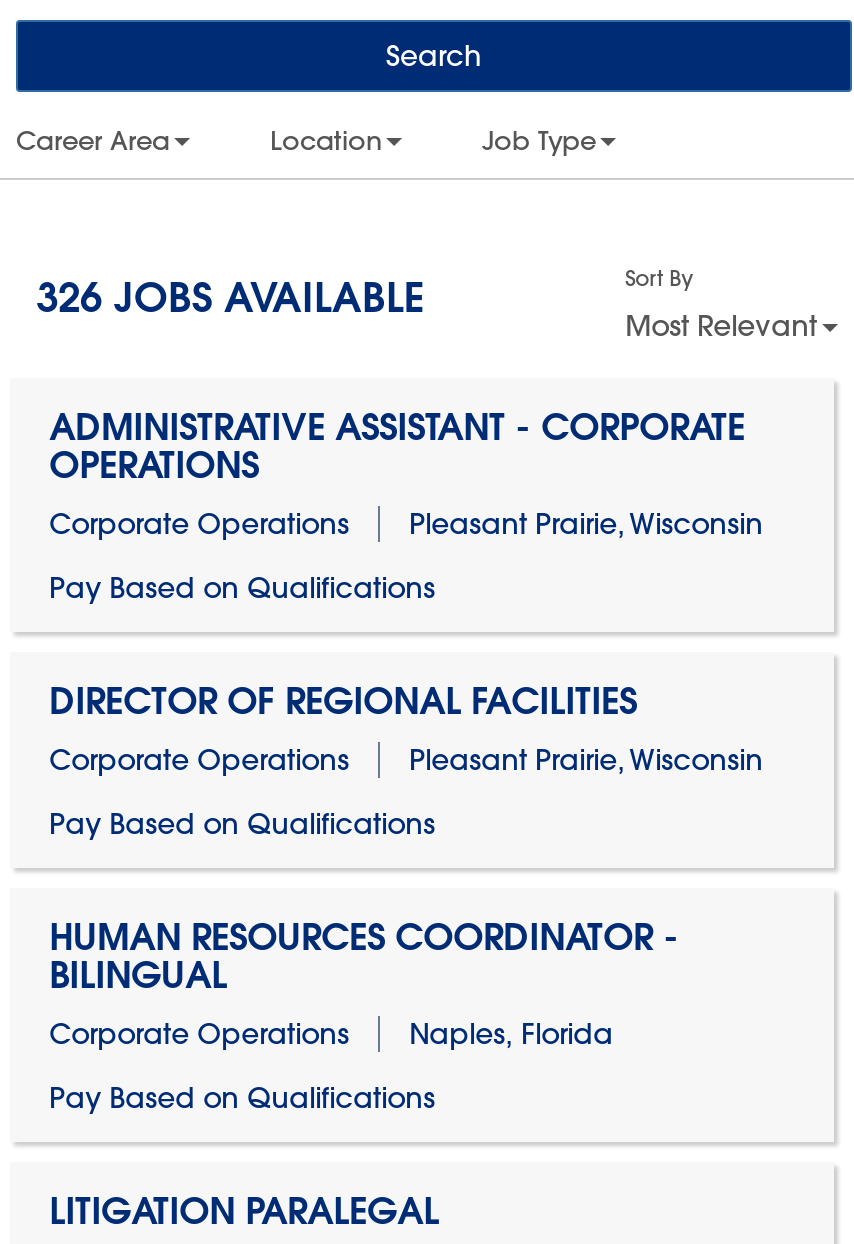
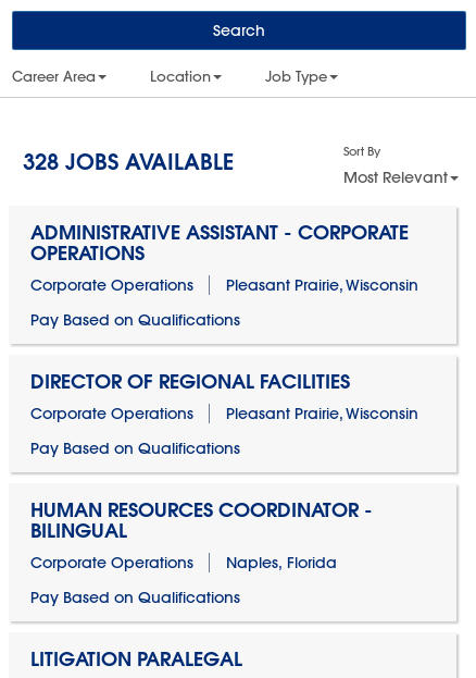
- 326 JOBS AVAILABLE
+ 328 JOBS AVAILABLE
